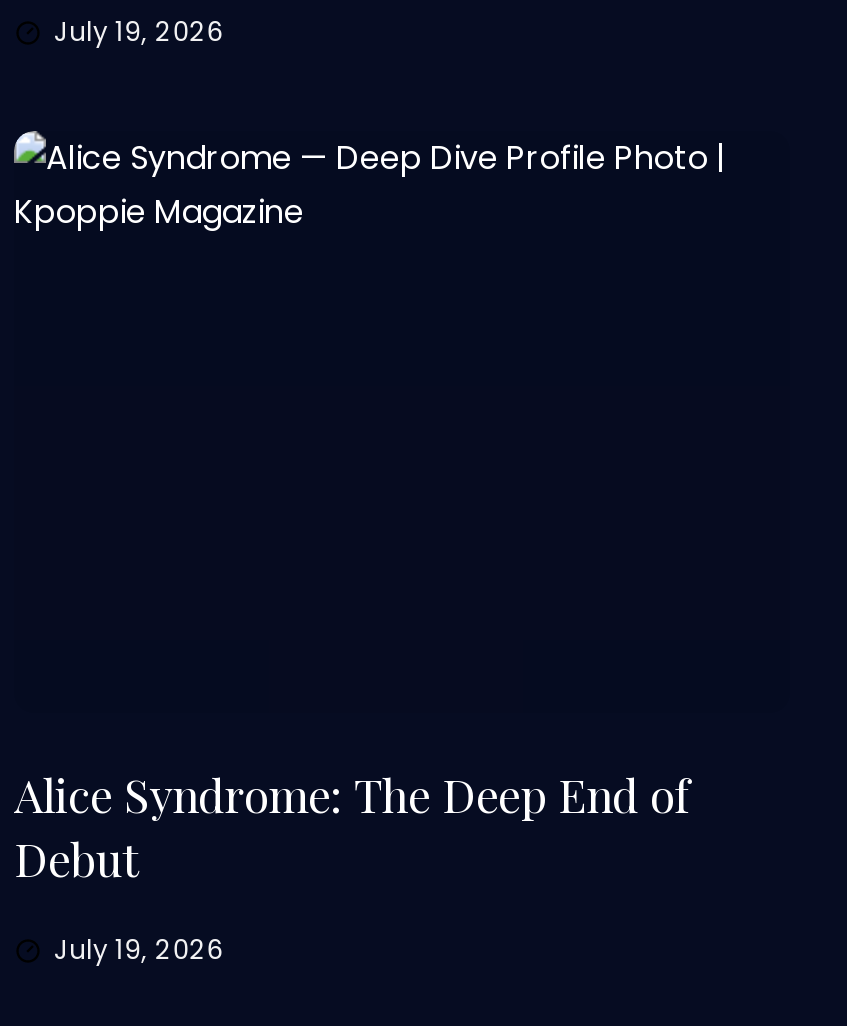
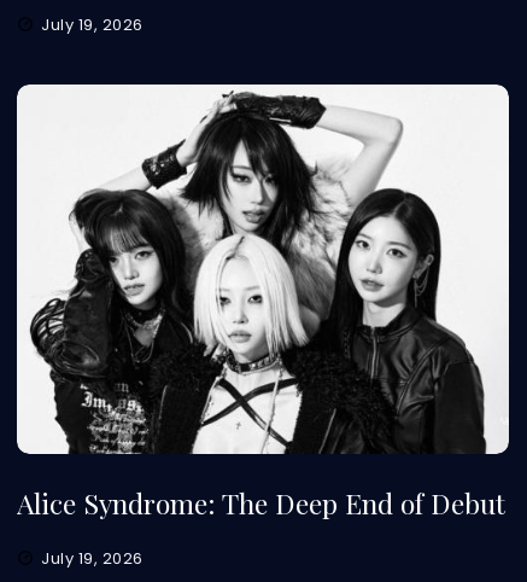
+ [image]
